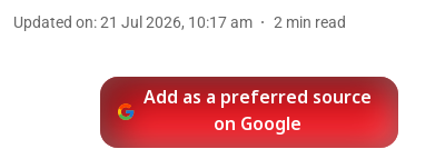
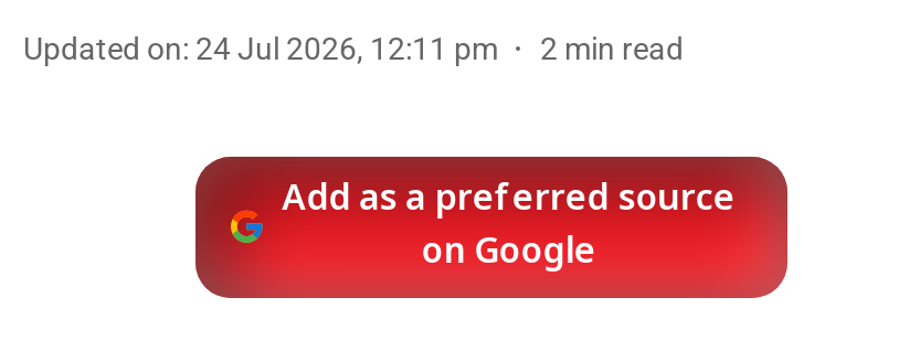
- Updated on: 21 Jul 2026, 10:17 am
+ Updated on: 24 Jul 2026, 12:11 pm
